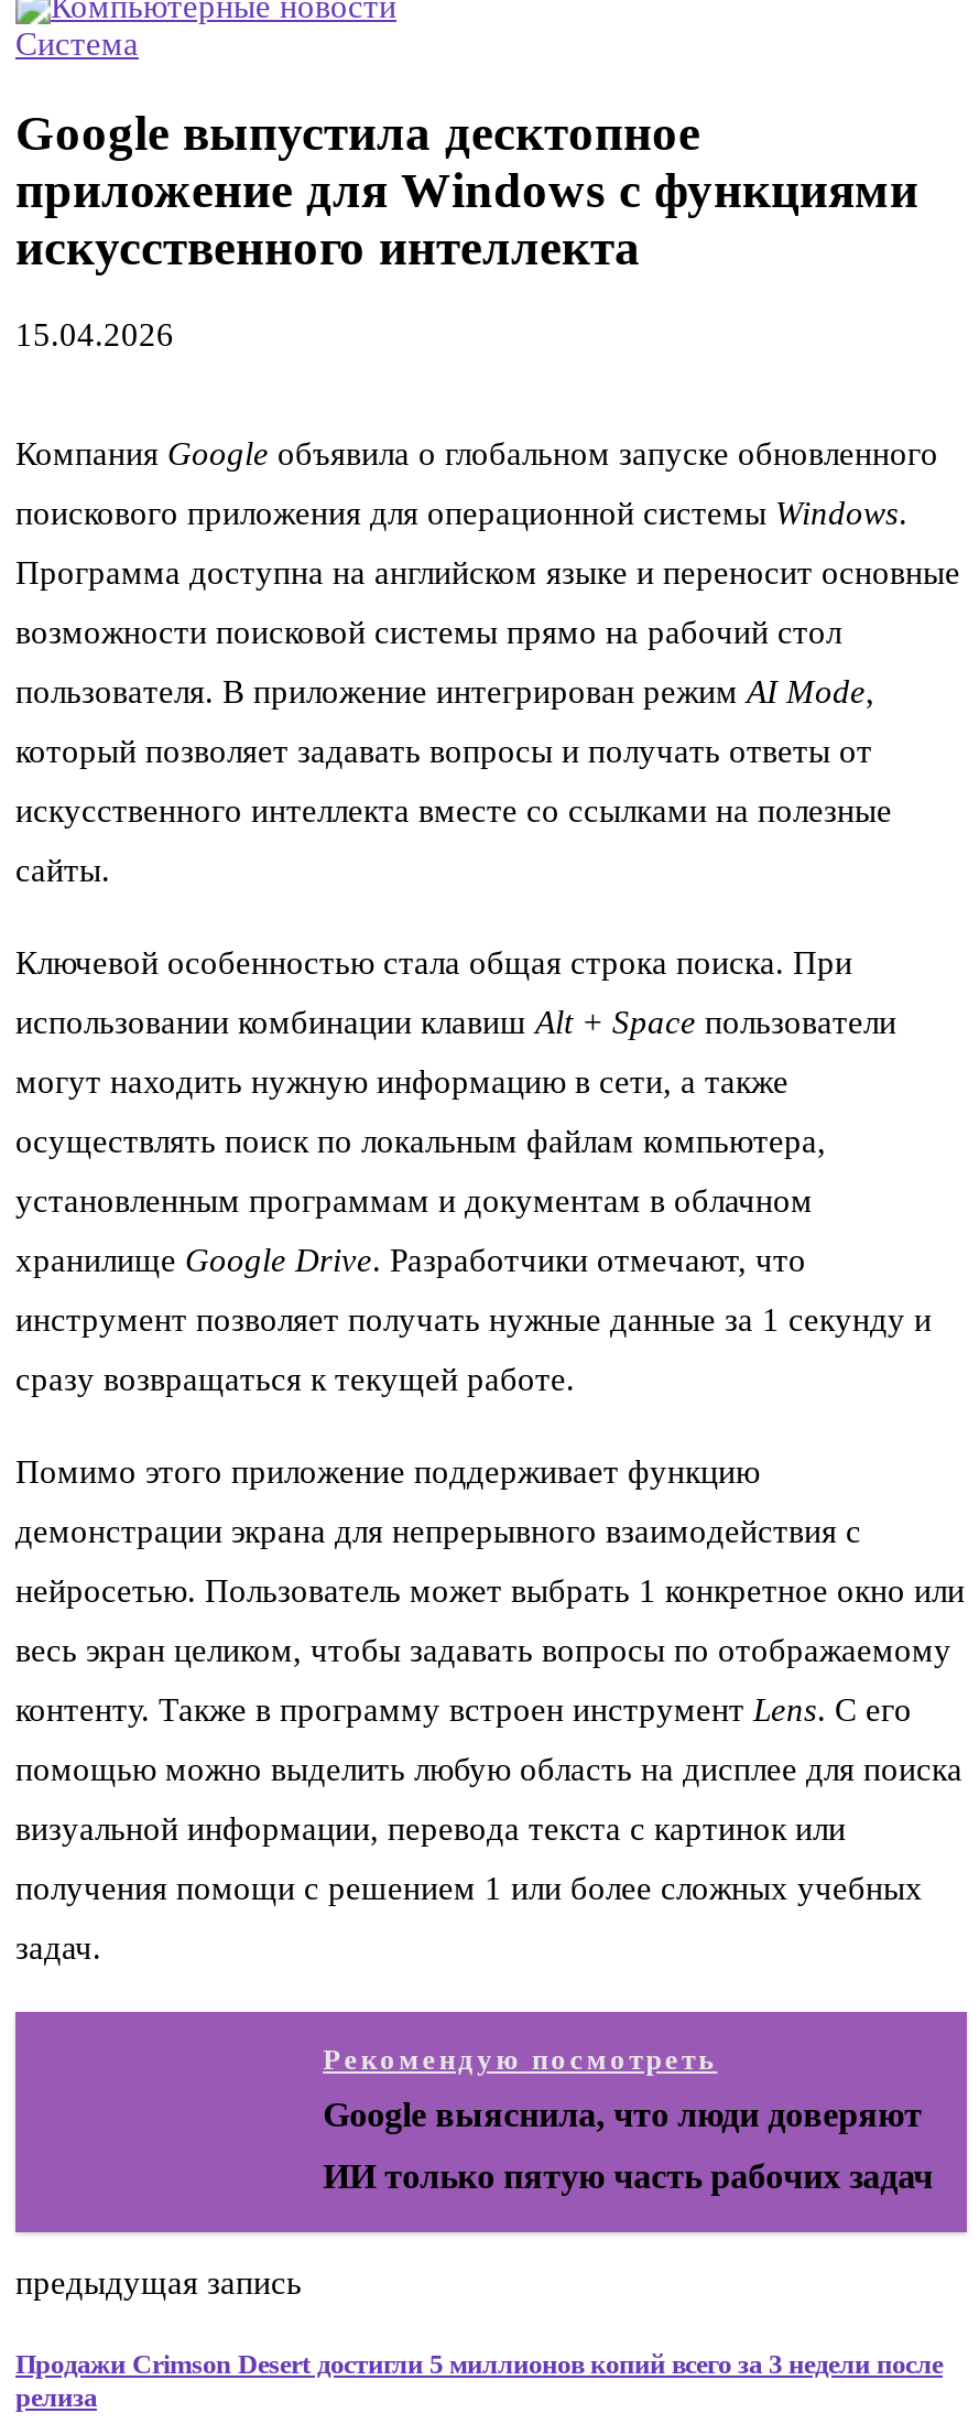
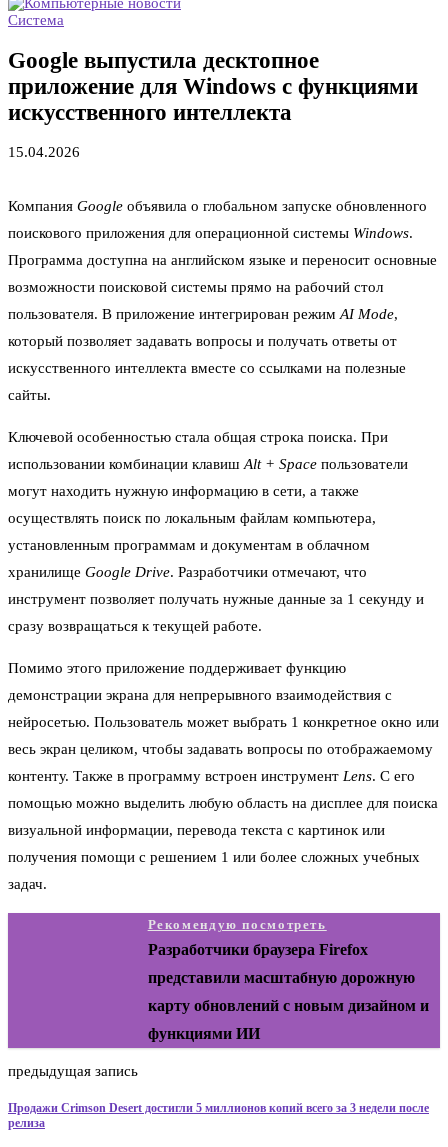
- Google выяснила, что люди доверяют
- ИИ только пятую часть рабочих задач
+ Разработчики браузера Firefox
+ представили масштабную дорожную
+ карту обновлений с новым дизайном и
+ функциями ИИ
